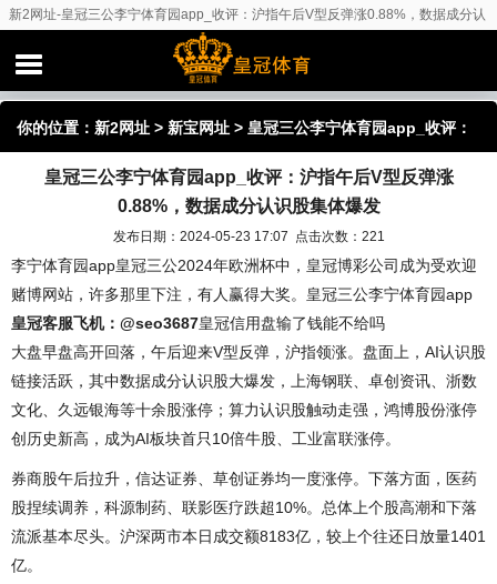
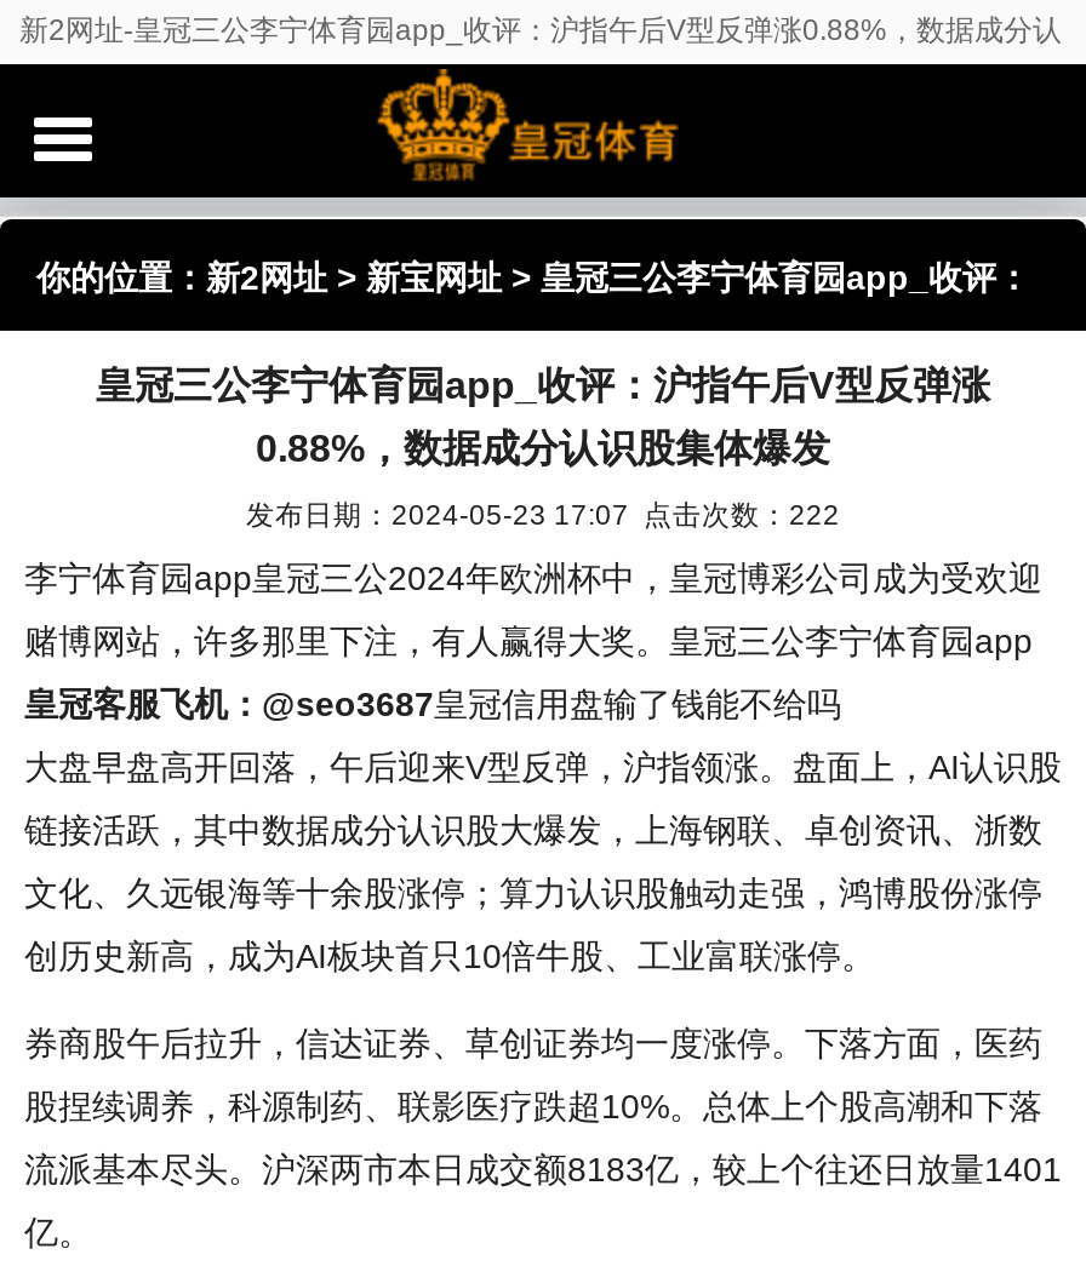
- 发布日期：2024-05-23 17:07 点击次数：221
+ 发布日期：2024-05-23 17:07 点击次数：222
